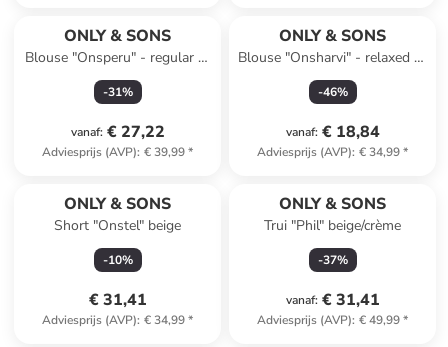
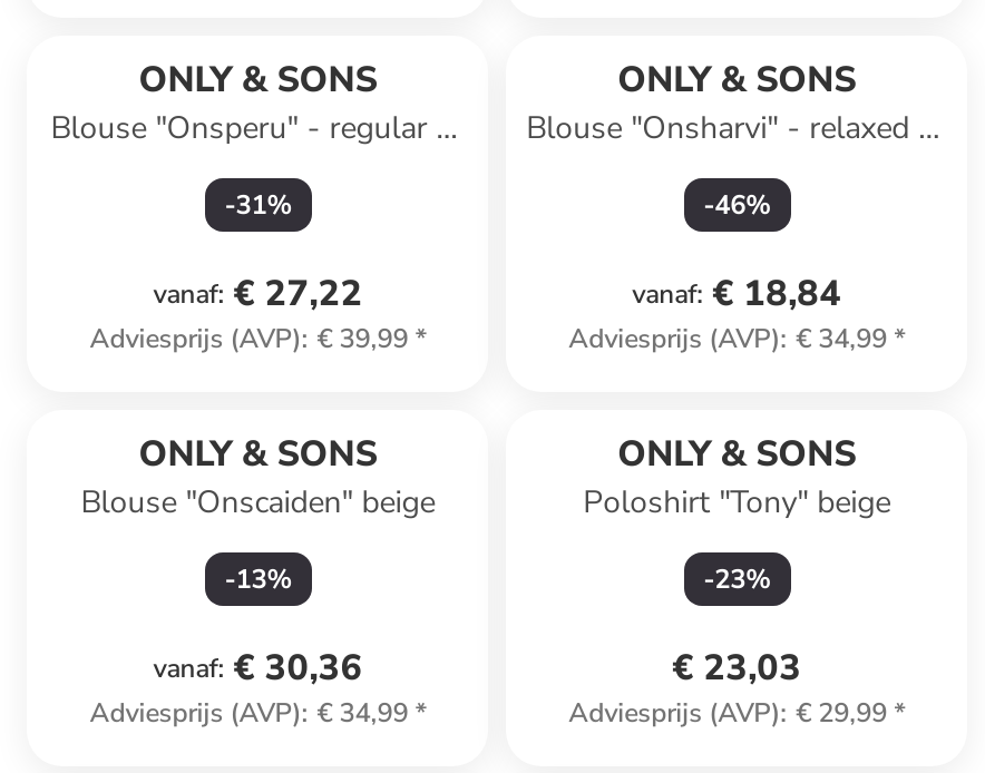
- Short "Onstel" beige
+ Blouse "Onscaiden" beige

- Trui "Phil" beige/crème
+ Poloshirt "Tony" beige

- -10%
+ -13%

- -37%
+ -23%

- € 31,41
+ vanaf: € 30,36

- vanaf: € 31,41
- Adviesprijs (AVP): € 49,99 *
+ € 23,03
+ Adviesprijs (AVP): € 29,99 *
